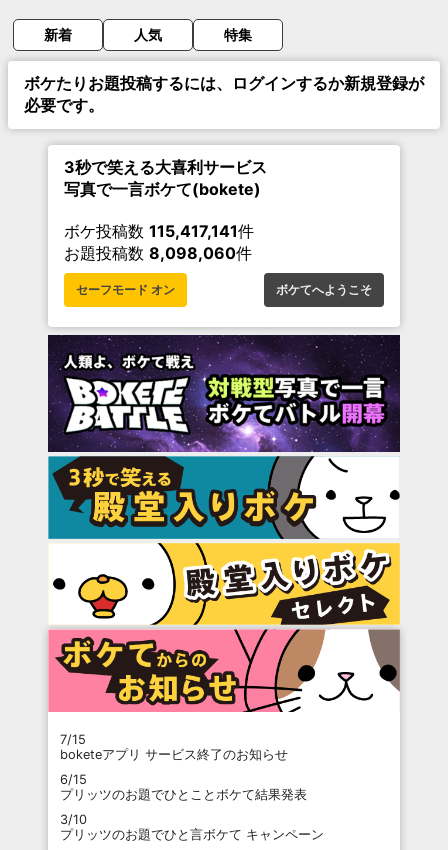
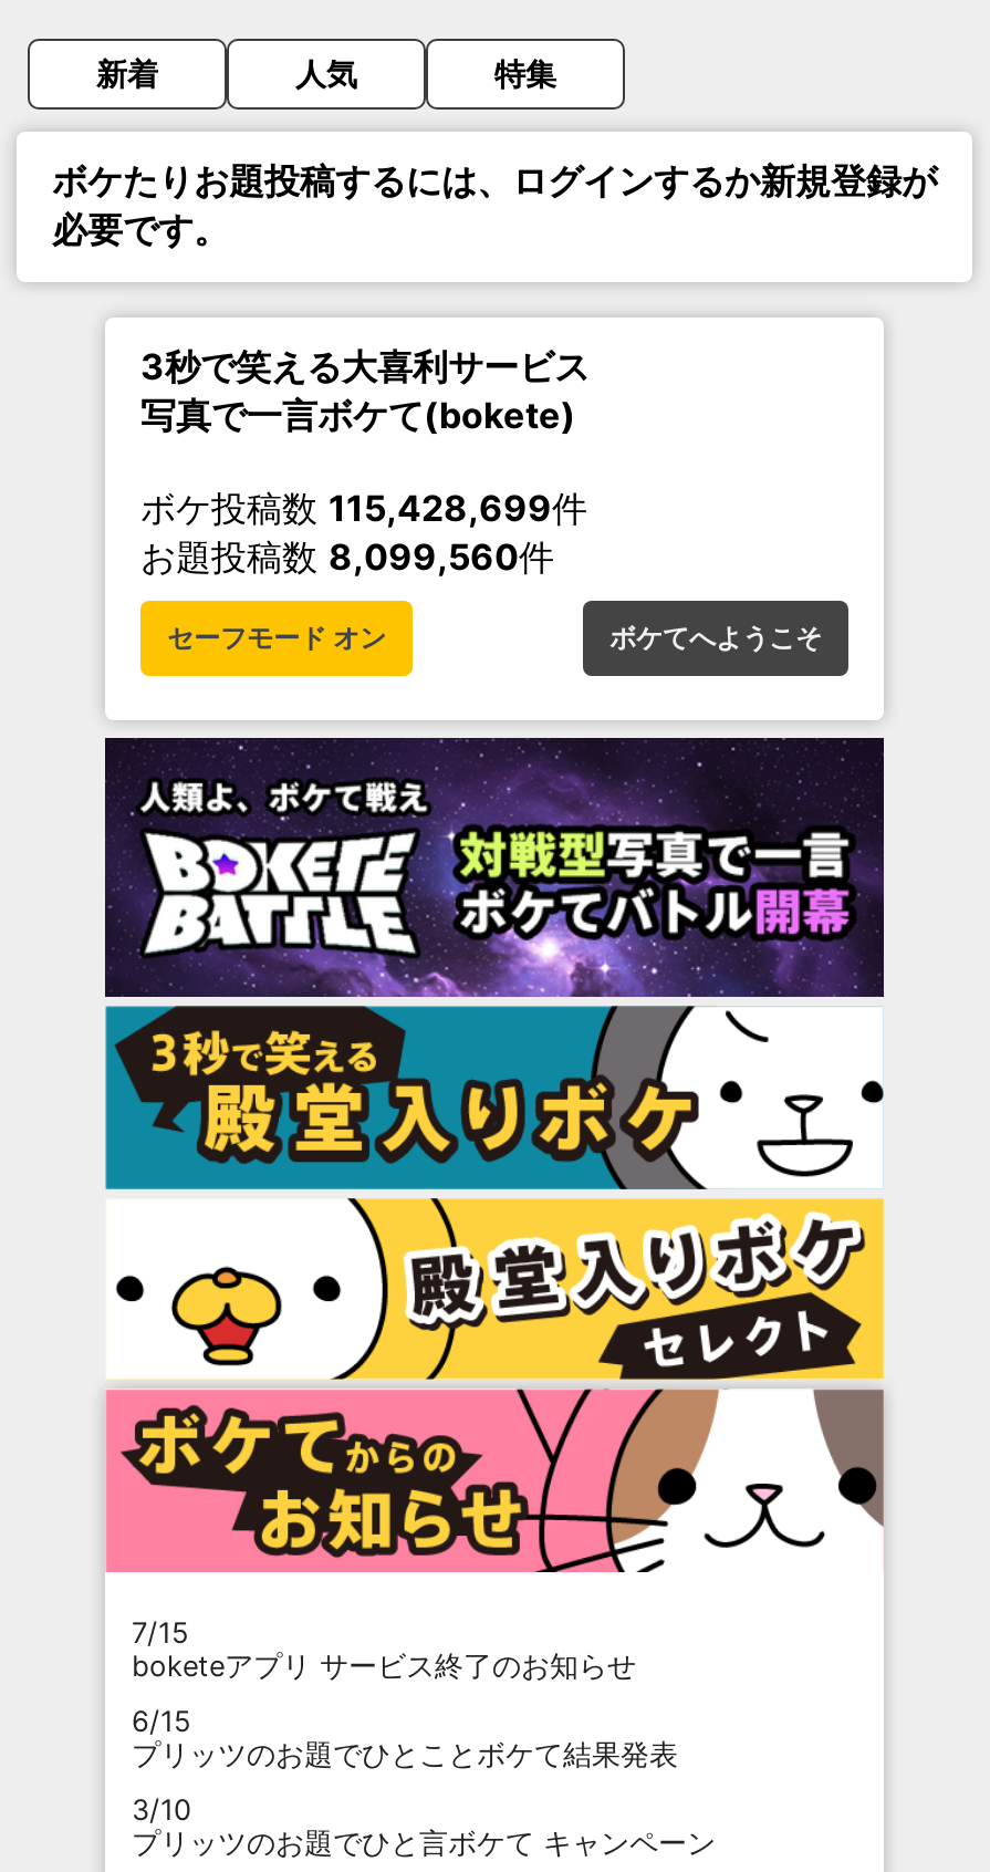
- ボケ投稿数115,417,141件
+ ボケ投稿数115,428,699件

- お題投稿数8,098,060件
+ お題投稿数8,099,560件
